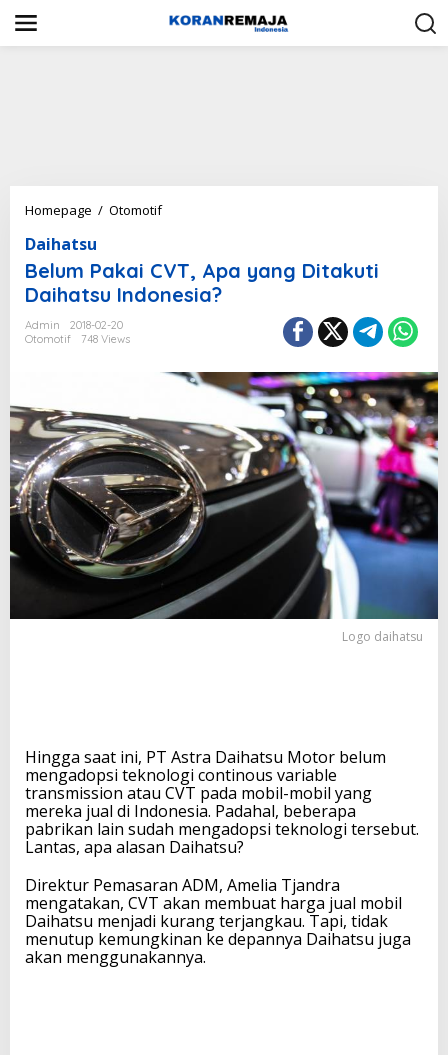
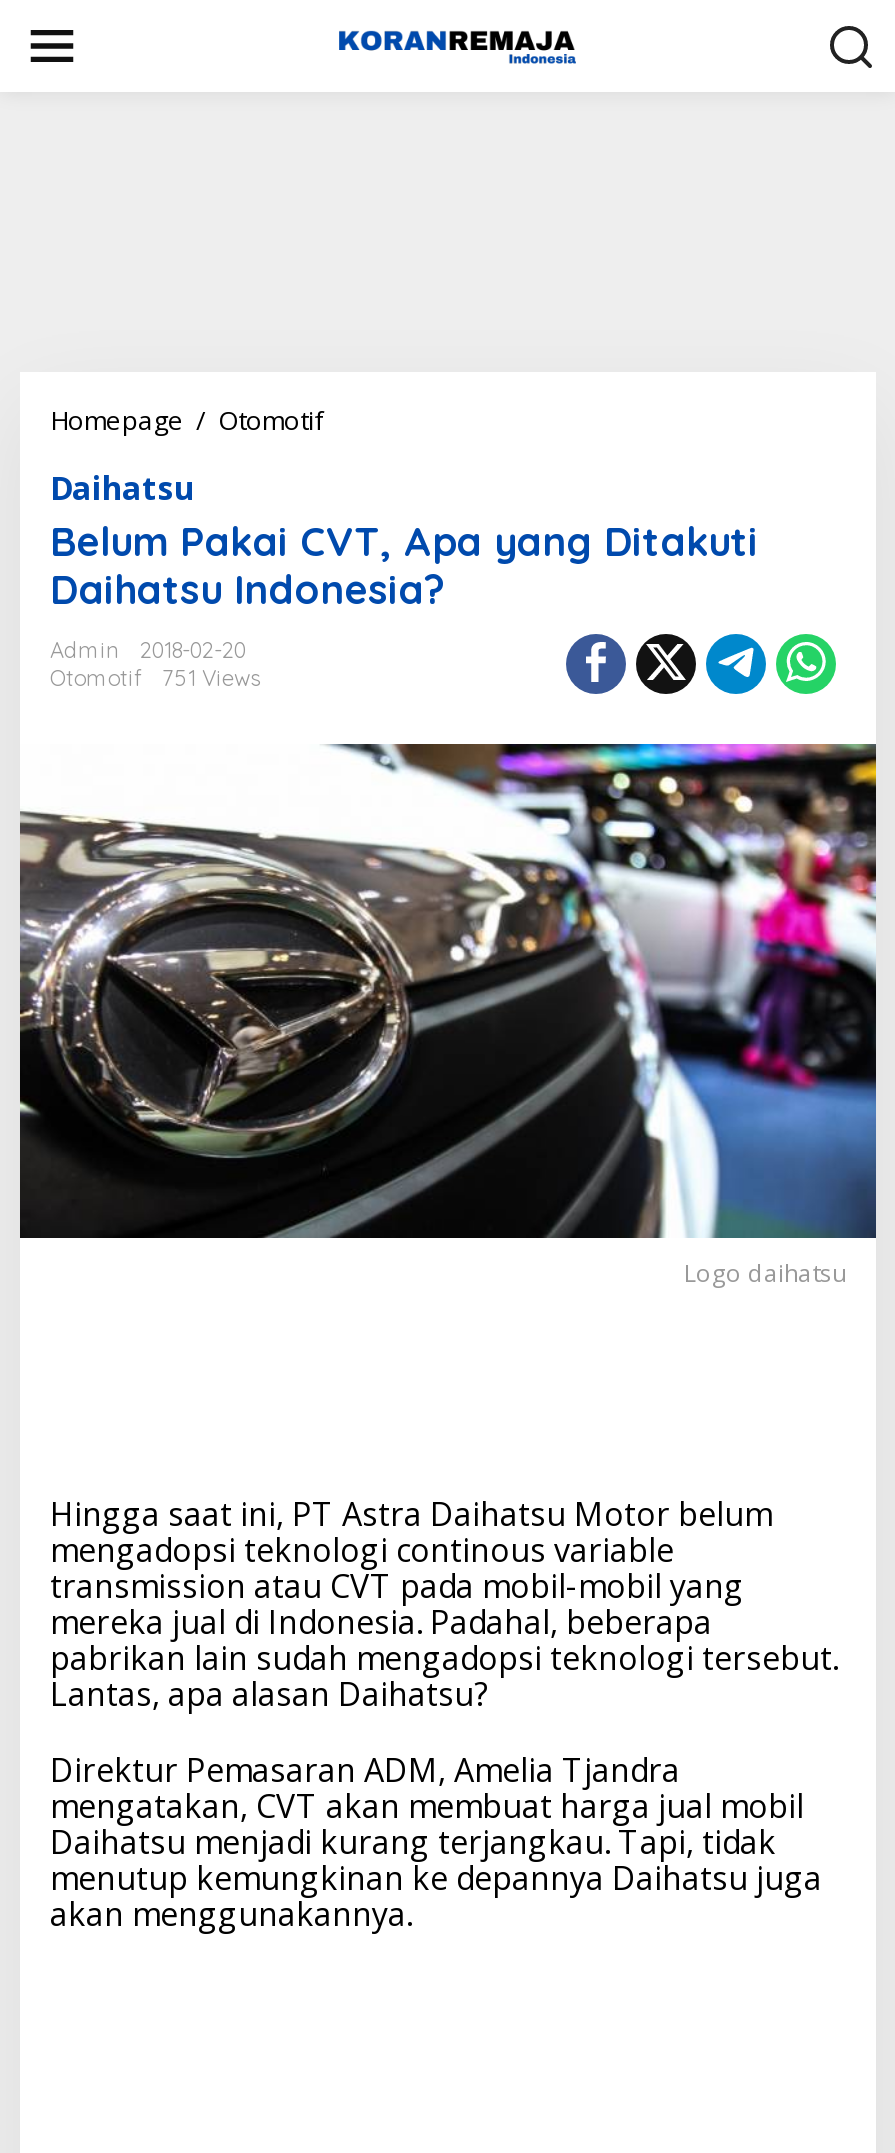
- Otomotif 748 Views
+ Otomotif 751 Views
